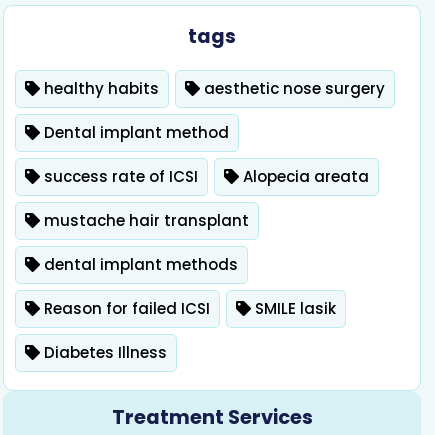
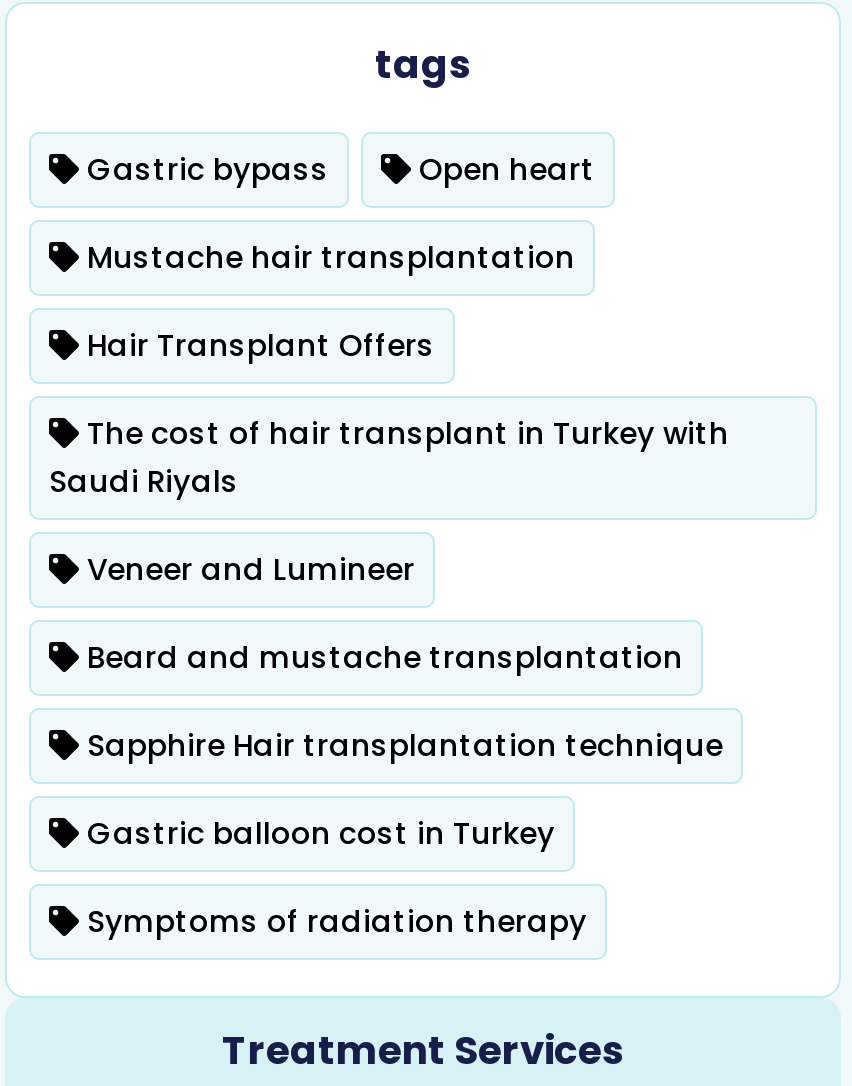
- healthy habits
- aesthetic nose surgery
- Dental implant method
- success rate of ICSI
- Alopecia areata
- mustache hair transplant
- dental implant methods
- Reason for failed ICSI
- SMILE lasik
- Diabetes Illness
+ Gastric bypass
+ Open heart
+ Mustache hair transplantation
+ Hair Transplant Offers
+ The cost of hair transplant in Turkey with
+ Saudi Riyals
+ Veneer and Lumineer
+ Beard and mustache transplantation
+ Sapphire Hair transplantation technique
+ Gastric balloon cost in Turkey
+ Symptoms of radiation therapy
